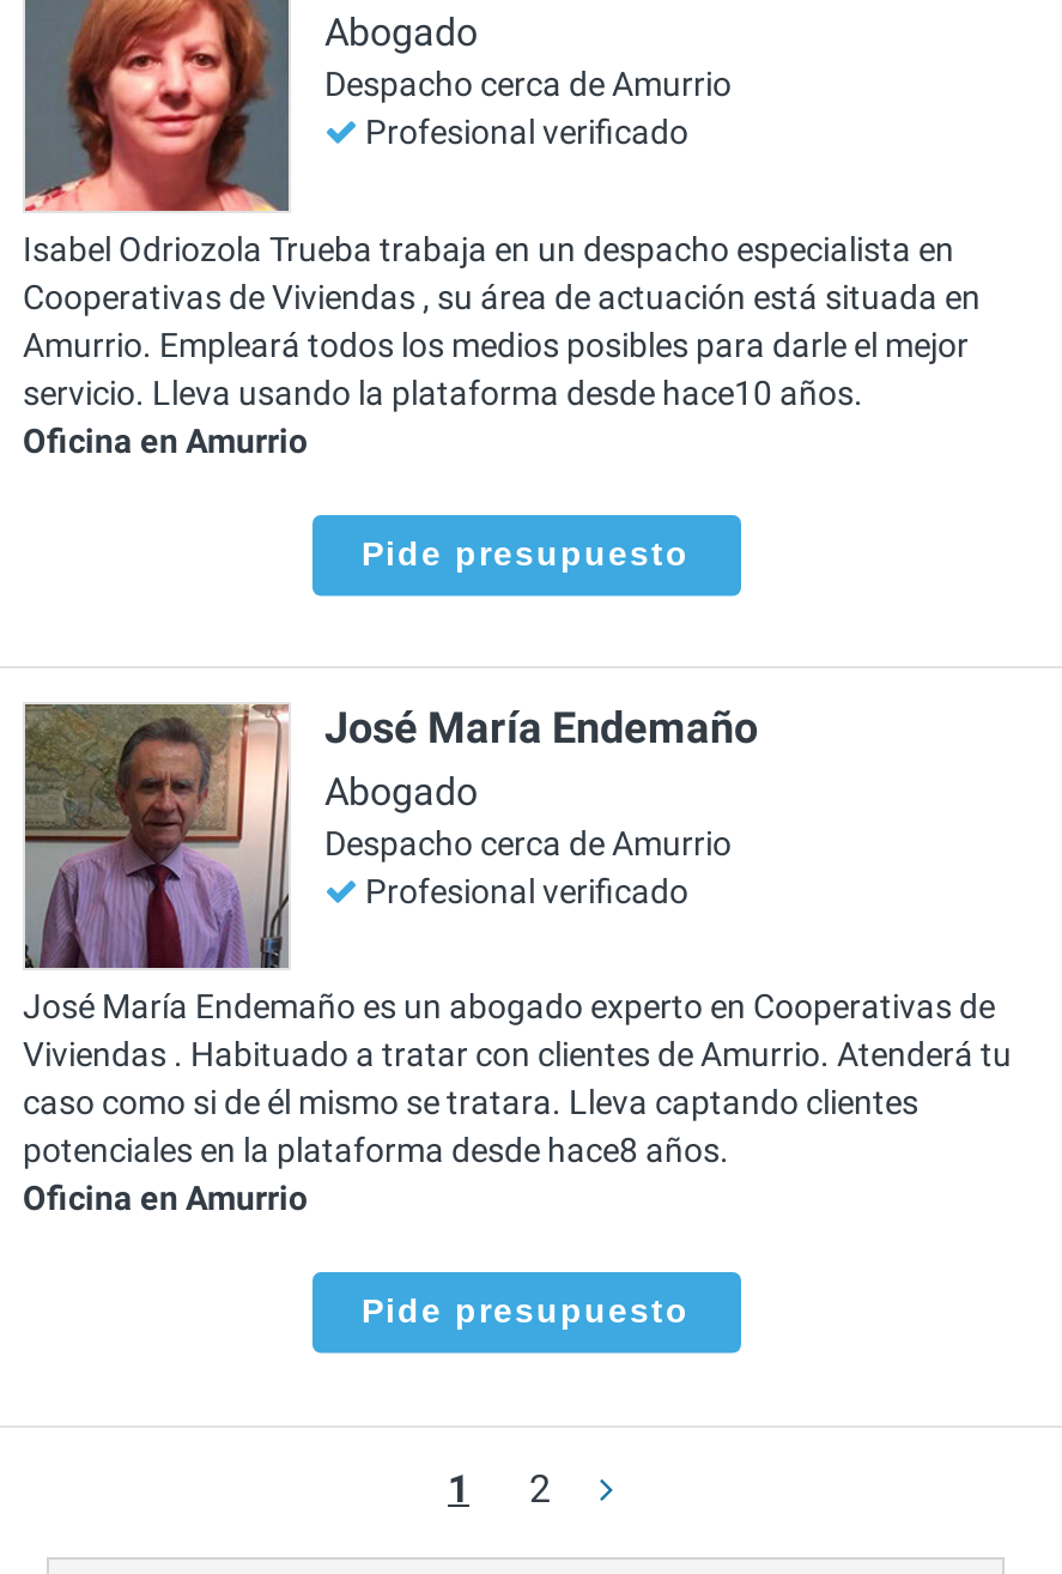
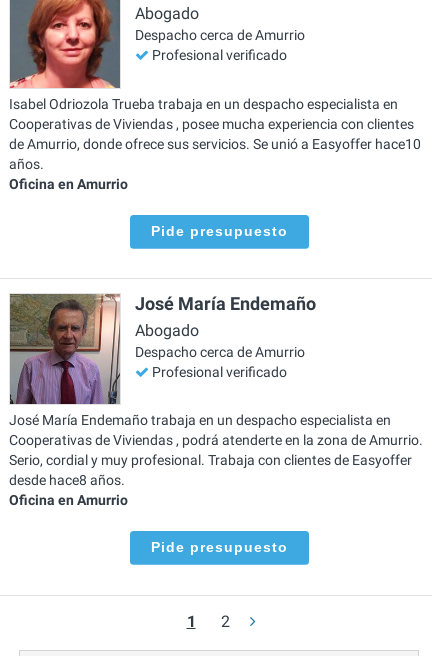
- Cooperativas de Viviendas , su área de actuación está situada en
- Amurrio. Empleará todos los medios posibles para darle el mejor
- servicio. Lleva usando la plataforma desde hace10 años.
+ Cooperativas de Viviendas , posee mucha experiencia con clientes
+ de Amurrio, donde ofrece sus servicios. Se unió a Easyoffer hace10
+ años.

- José María Endemaño es un abogado experto en Cooperativas de
- Viviendas . Habituado a tratar con clientes de Amurrio. Atenderá tu
- caso como si de él mismo se tratara. Lleva captando clientes
- potenciales en la plataforma desde hace8 años.
+ José María Endemaño trabaja en un despacho especialista en
+ Cooperativas de Viviendas , podrá atenderte en la zona de Amurrio.
+ Serio, cordial y muy profesional. Trabaja con clientes de Easyoffer
+ desde hace8 años.
